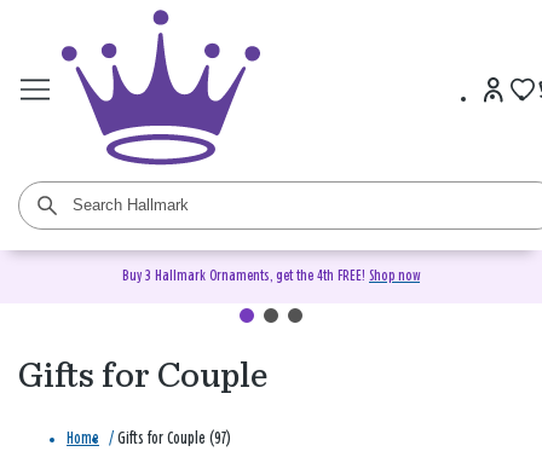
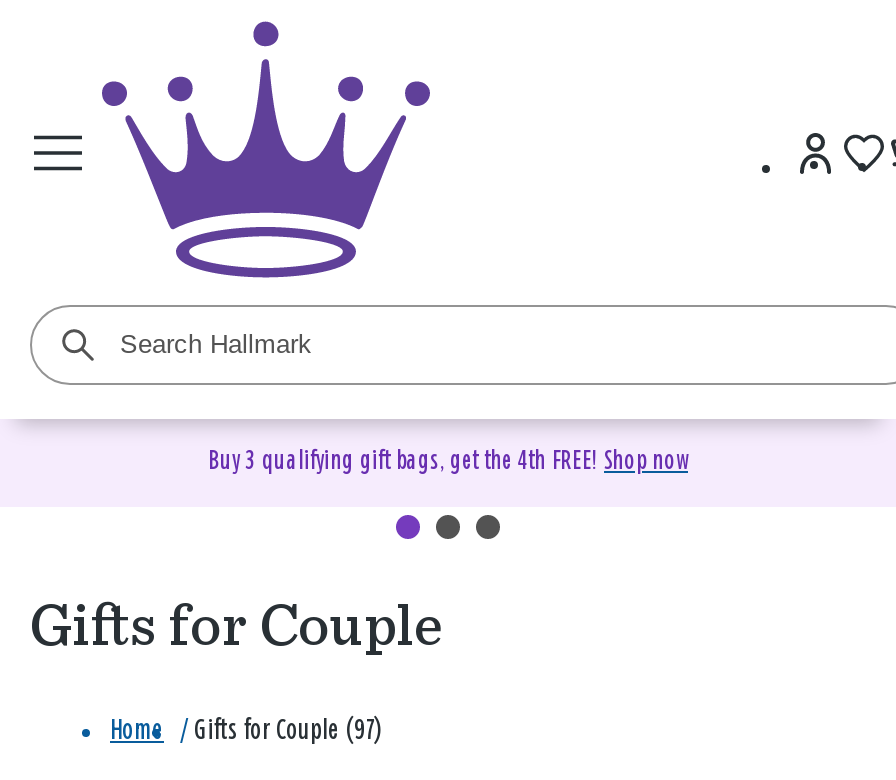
- Buy 3 Hallmark Ornaments, get the 4th FREE! Shop now
+ Buy 3 qualifying gift bags, get the 4th FREE! Shop now
